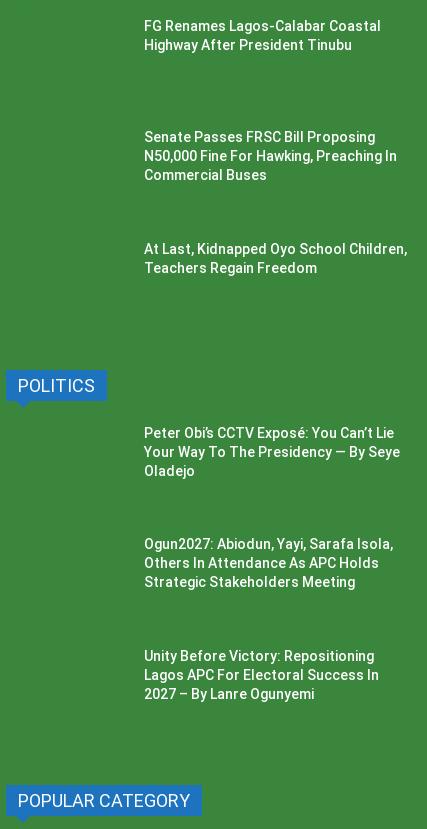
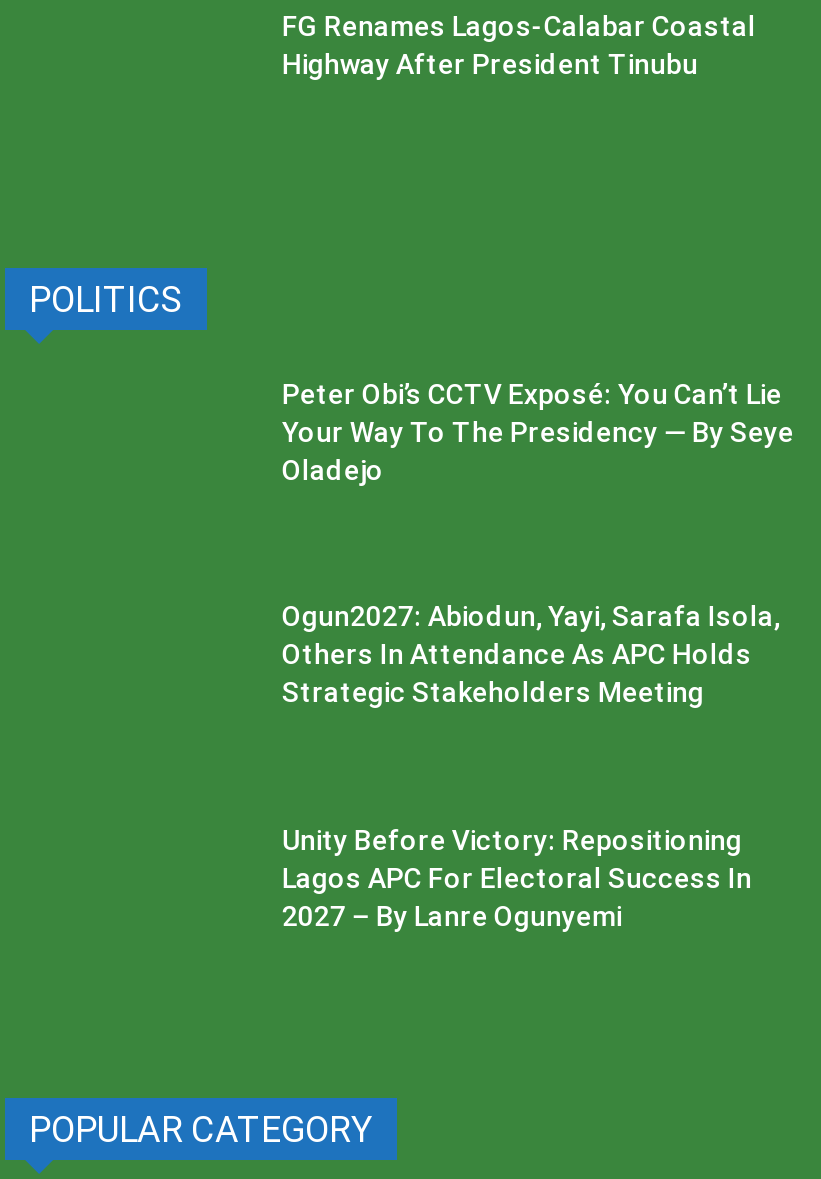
- Senate Passes FRSC Bill Proposing
- N50,000 Fine For Hawking, Preaching In
- Commercial Buses

- At Last, Kidnapped Oyo School Children,
- Teachers Regain Freedom
